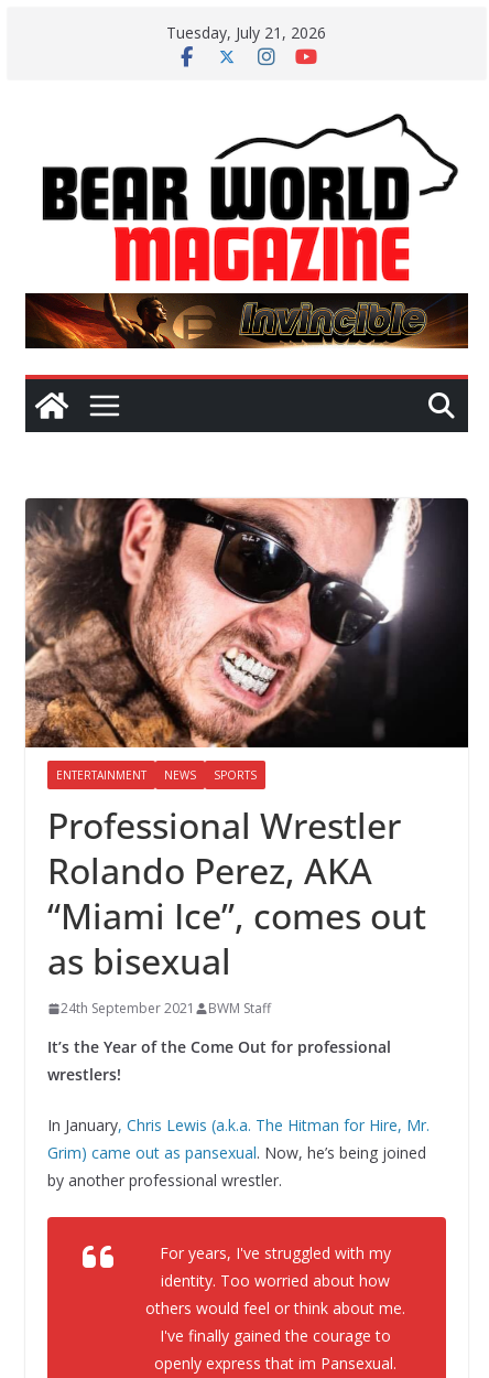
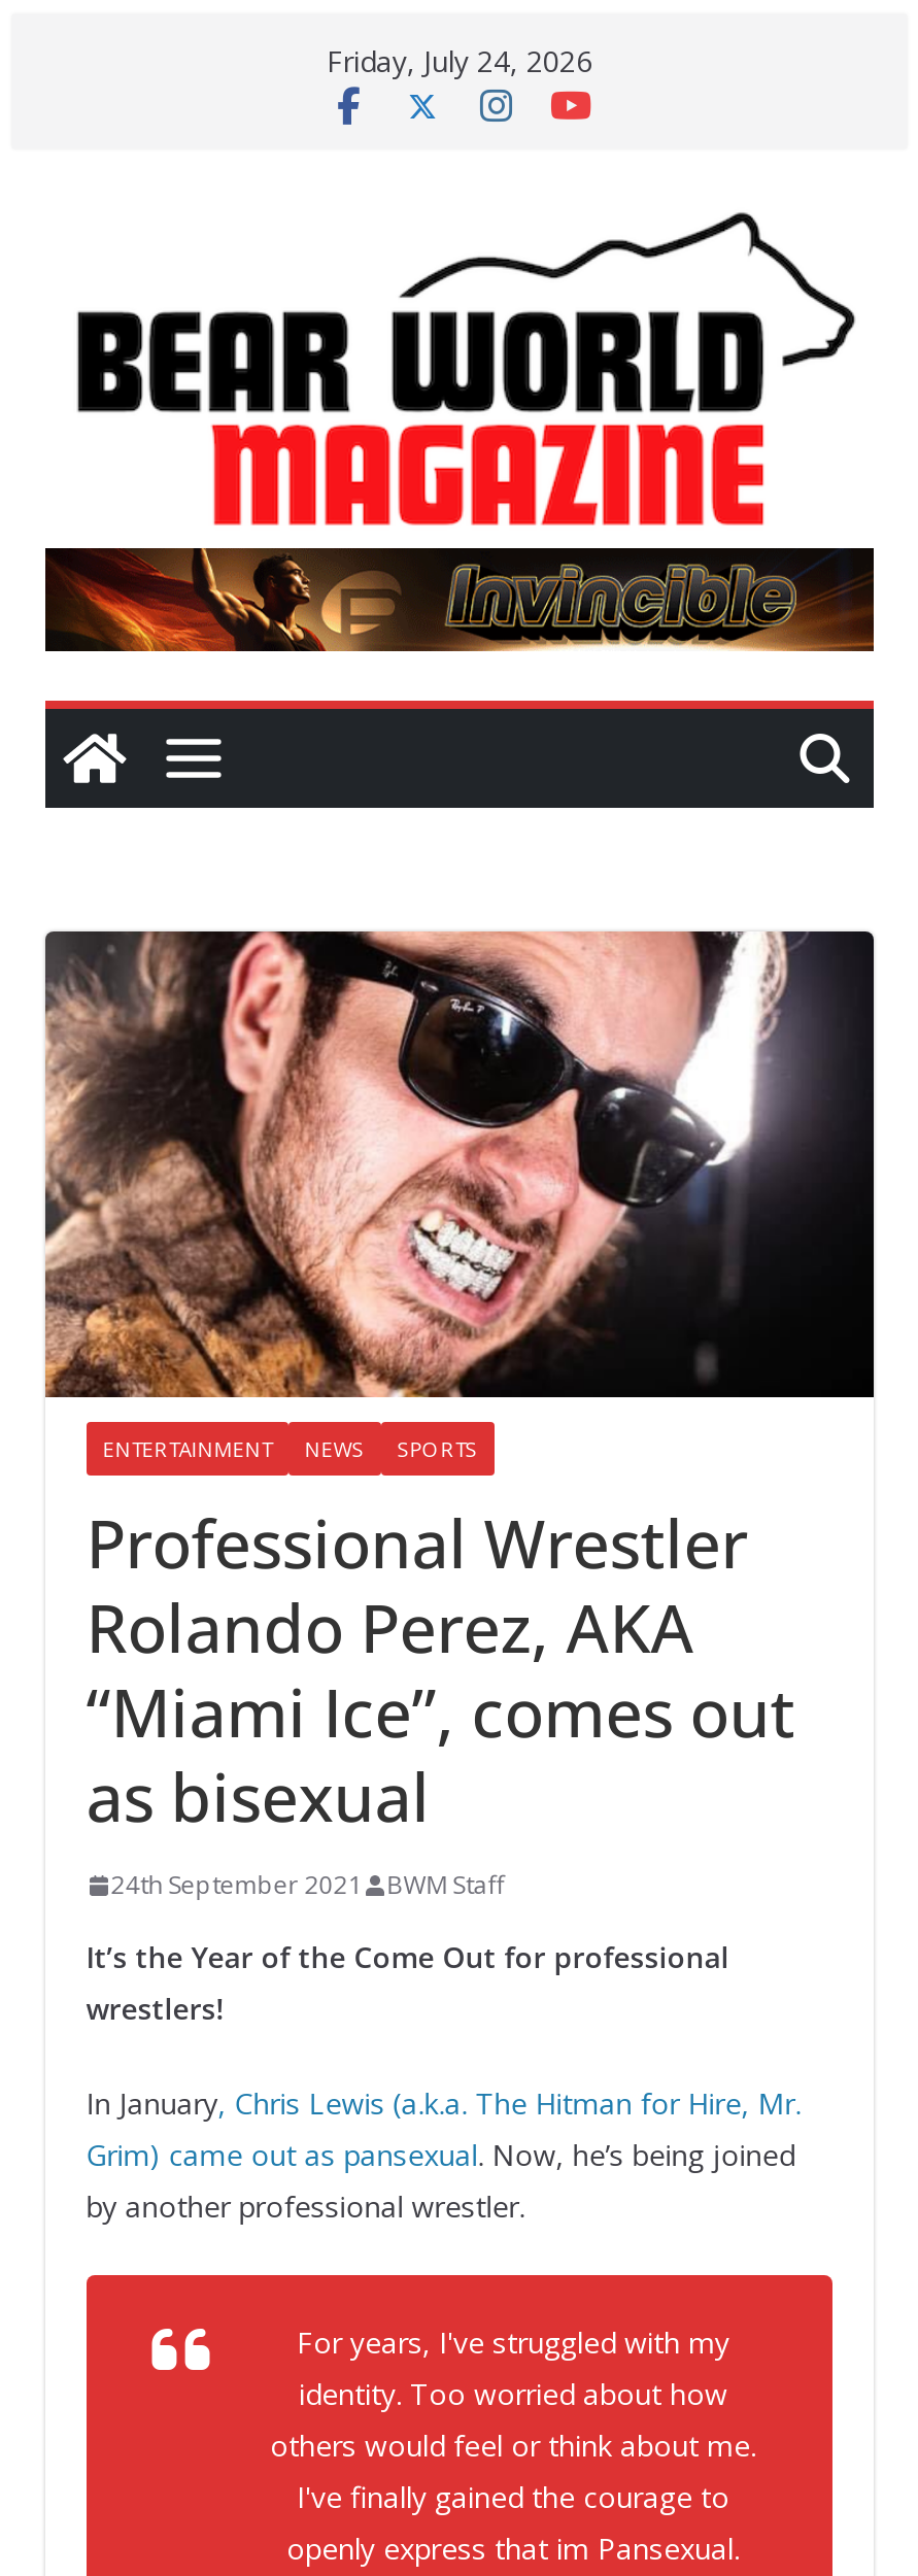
- Tuesday, July 21, 2026
+ Friday, July 24, 2026
